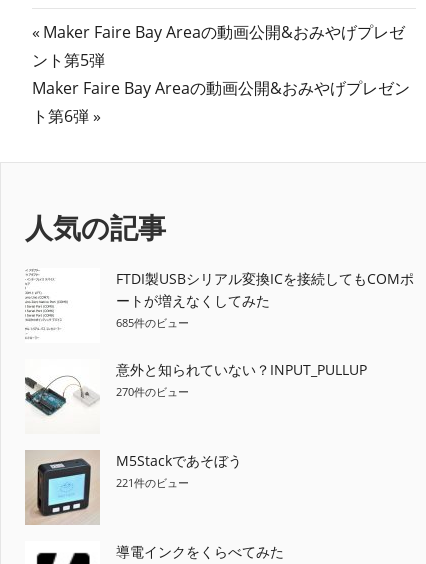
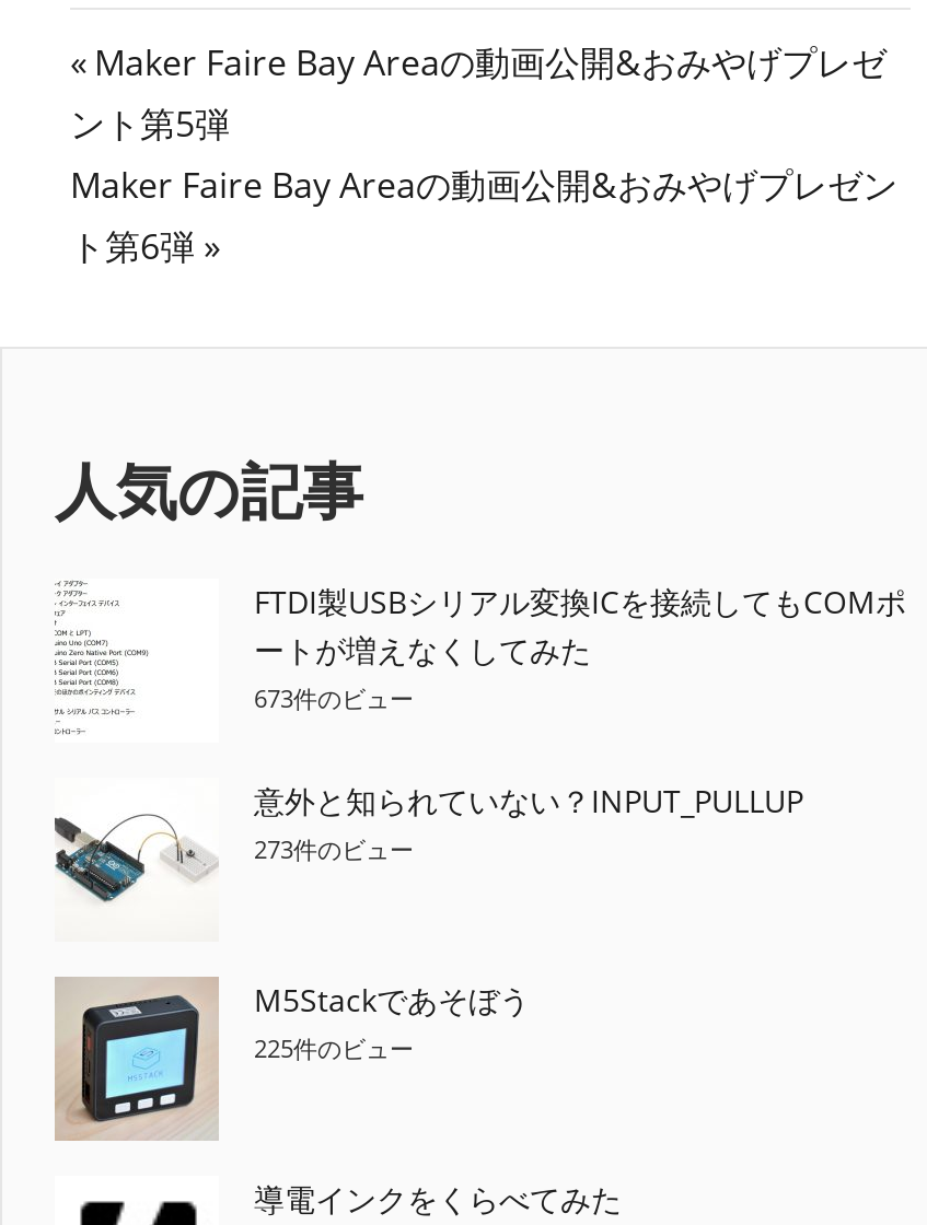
- 685件のビュー
+ 673件のビュー

- 270件のビュー
+ 273件のビュー

- 221件のビュー
+ 225件のビュー
